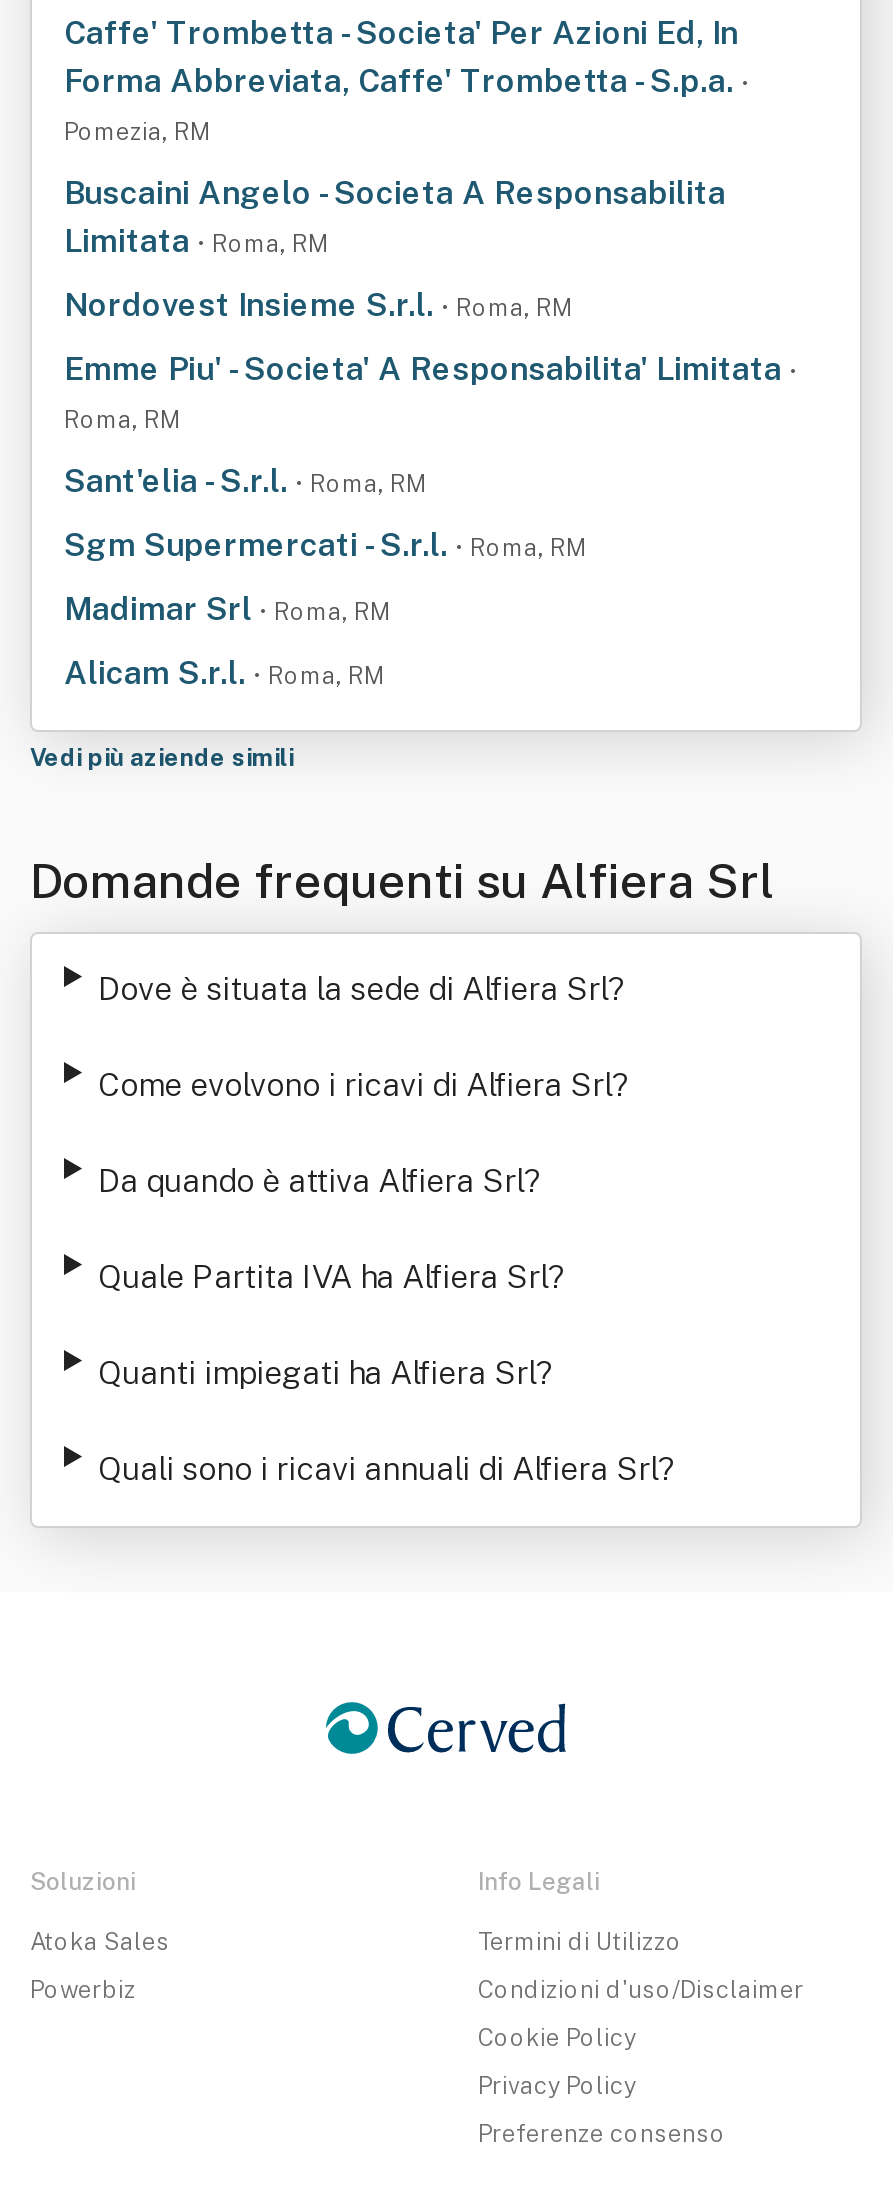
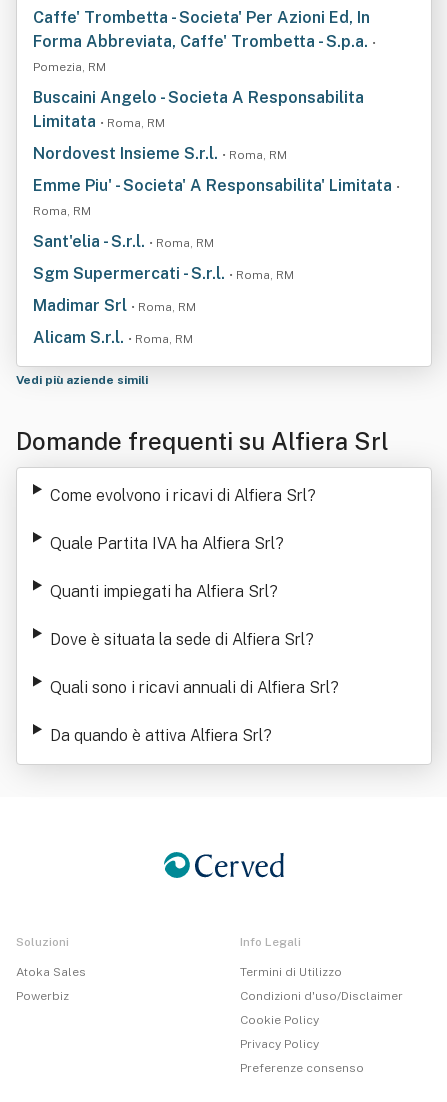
moved down: Dove è situata la sede di Alfiera Srl?

moved up: Come evolvono i ricavi di Alfiera Srl?

moved down: Da quando è attiva Alfiera Srl?

moved up: Quale Partita IVA ha Alfiera Srl? | Quanti impiegati ha Alfiera Srl?

moved up: Quali sono i ricavi annuali di Alfiera Srl?
